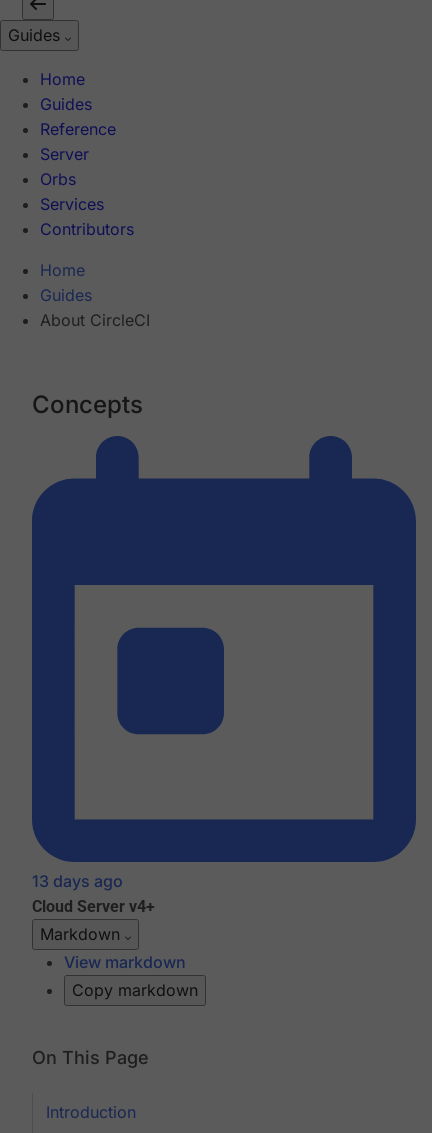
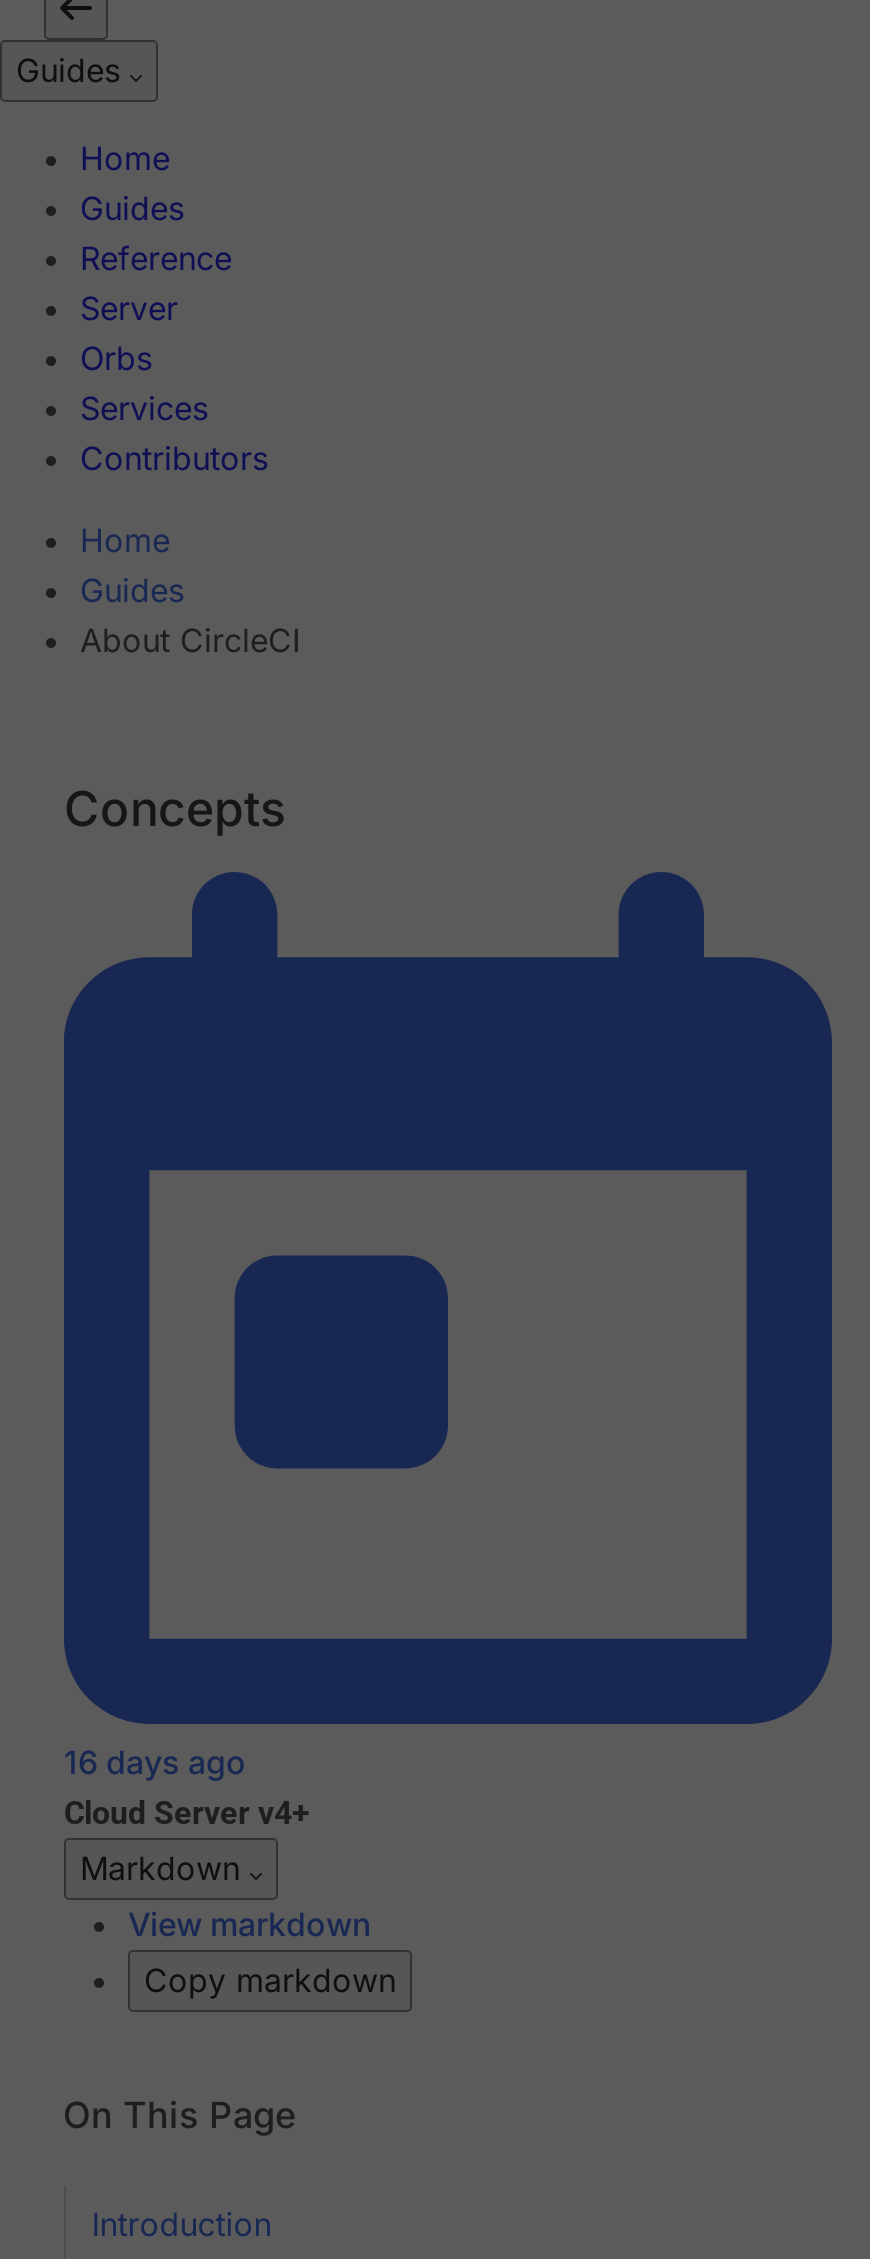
- 13 days ago
+ 16 days ago
